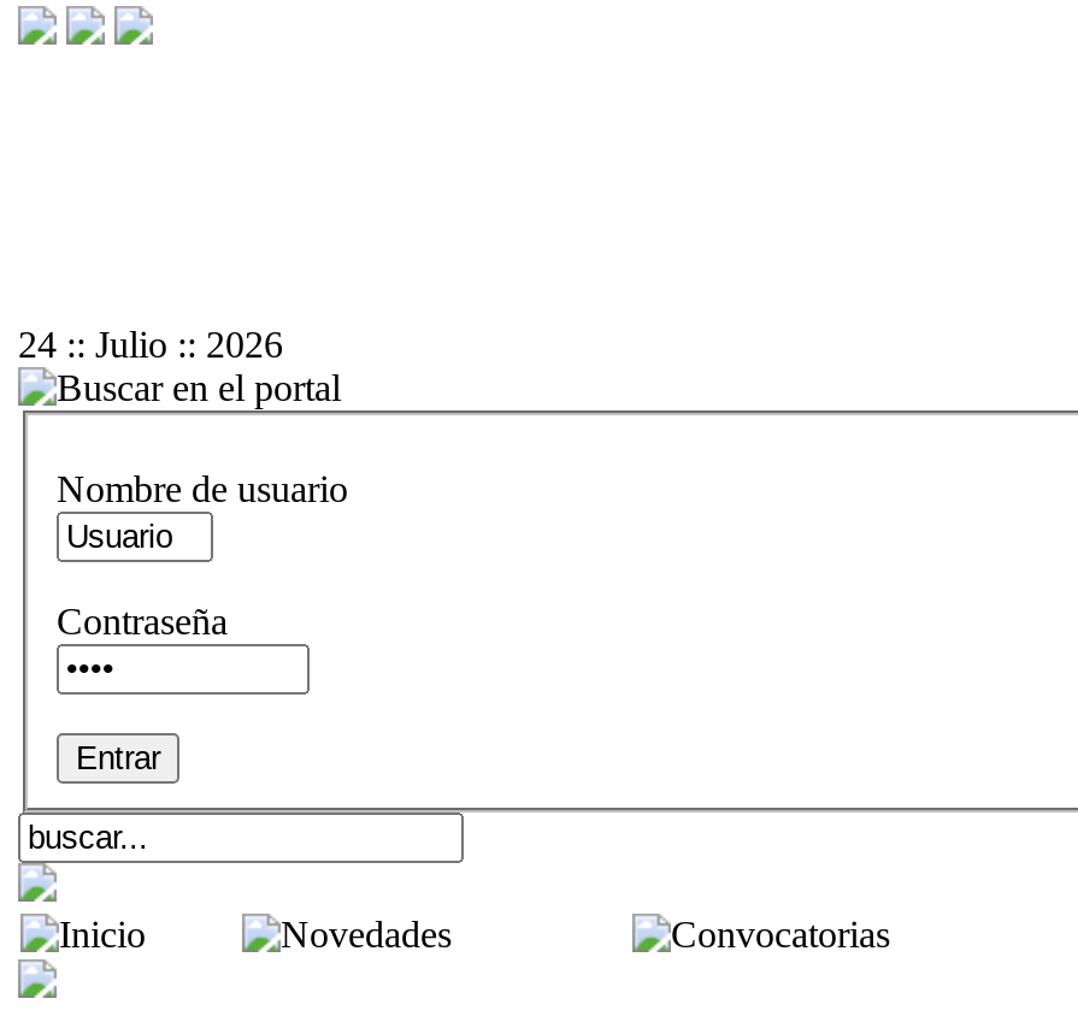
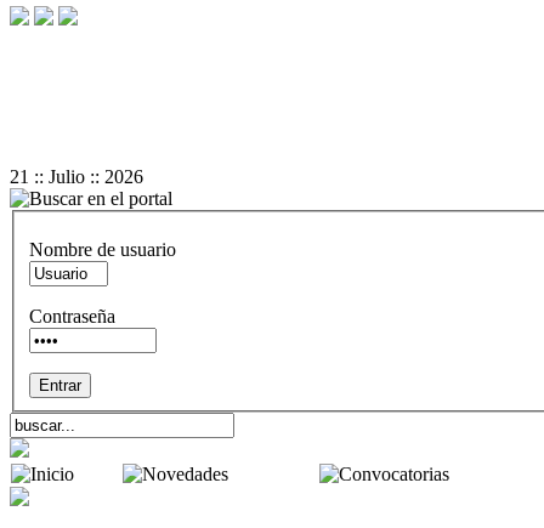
- 24 :: Julio :: 2026
+ 21 :: Julio :: 2026
